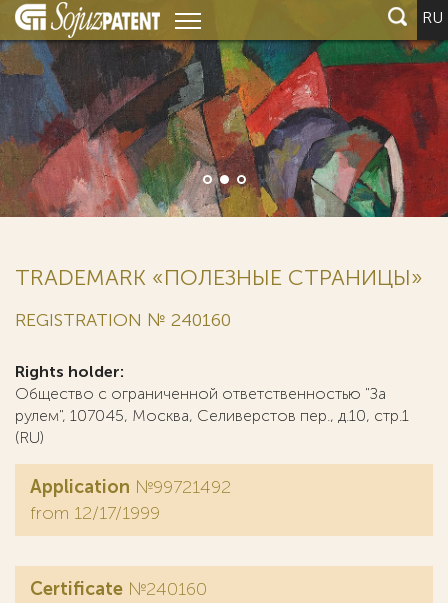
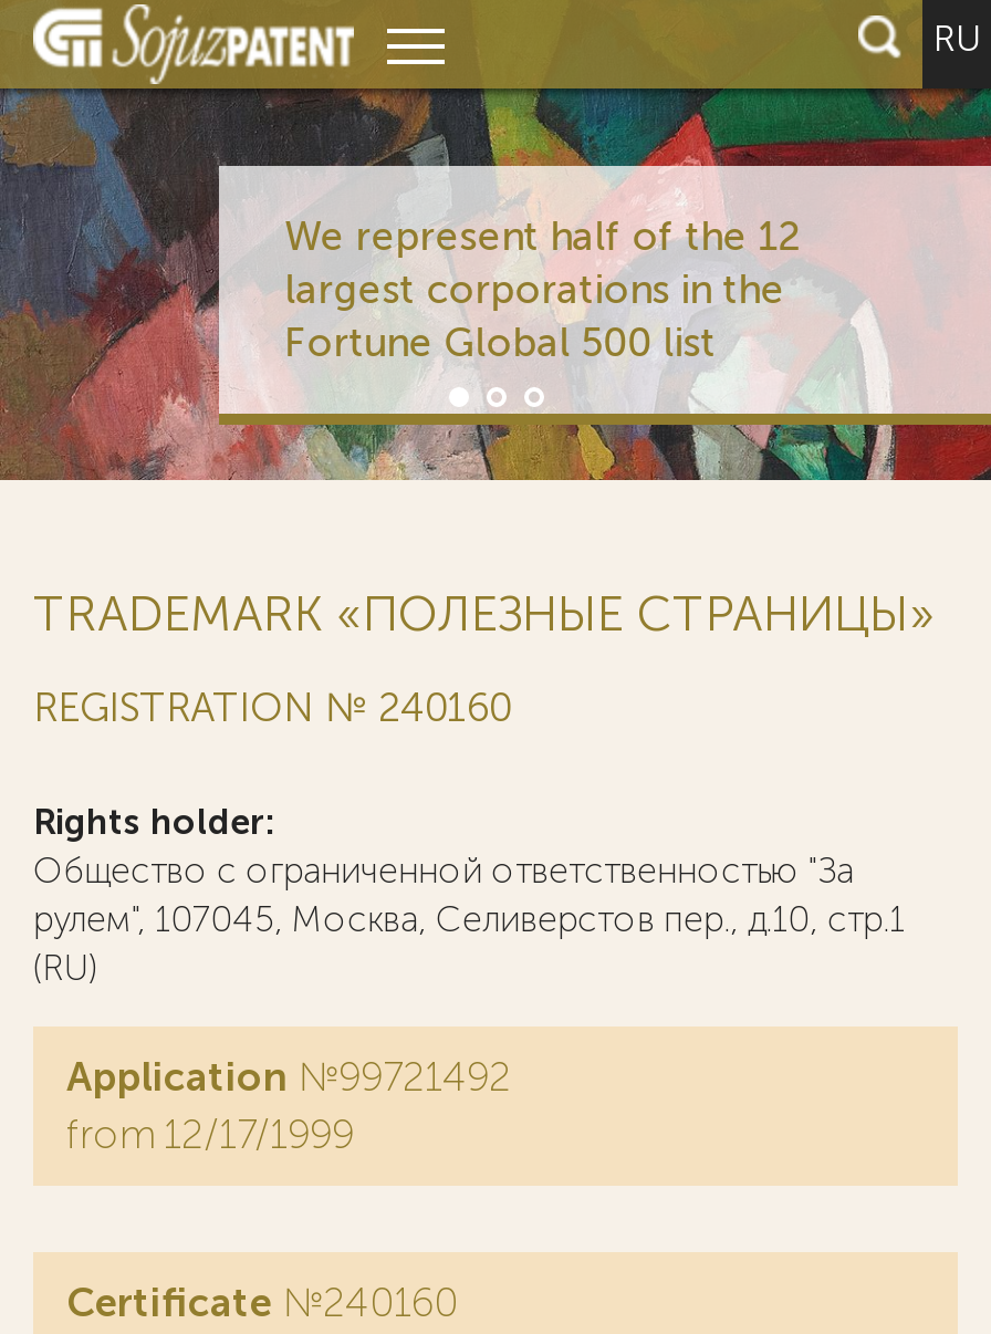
+ We represent half of the 12
+ largest corporations in the
+ Fortune Global 500 list

- [image]
+ [image]
